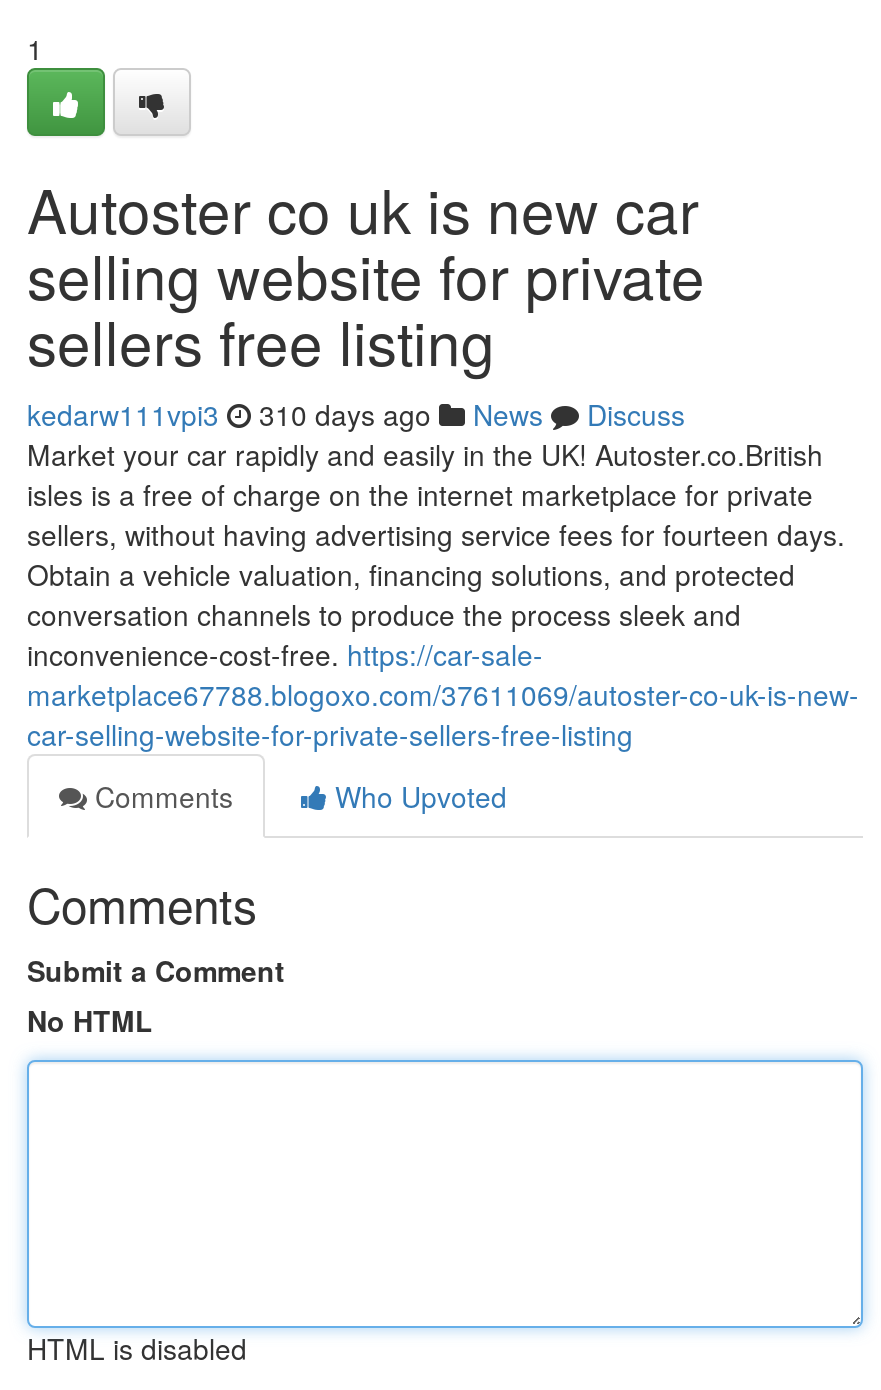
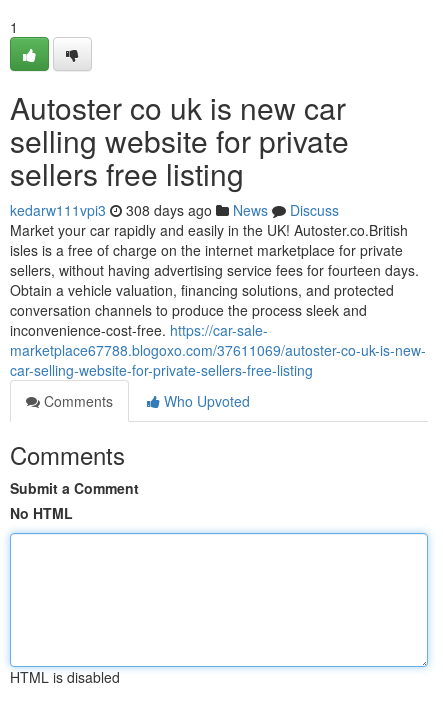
- kedarw111vpi3 310 days ago News Discuss
+ kedarw111vpi3 308 days ago News Discuss
